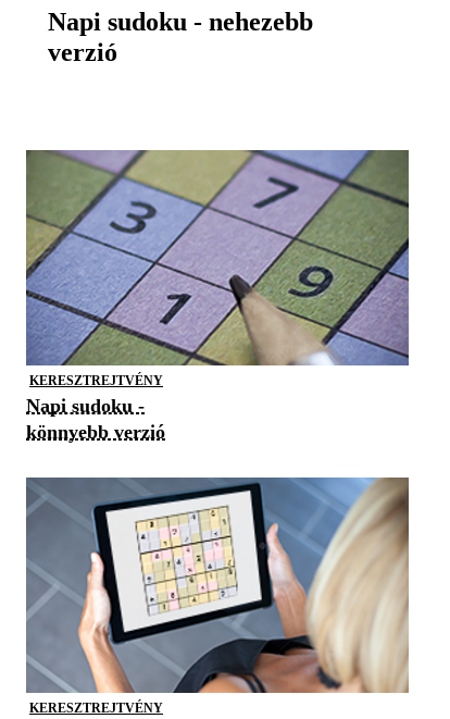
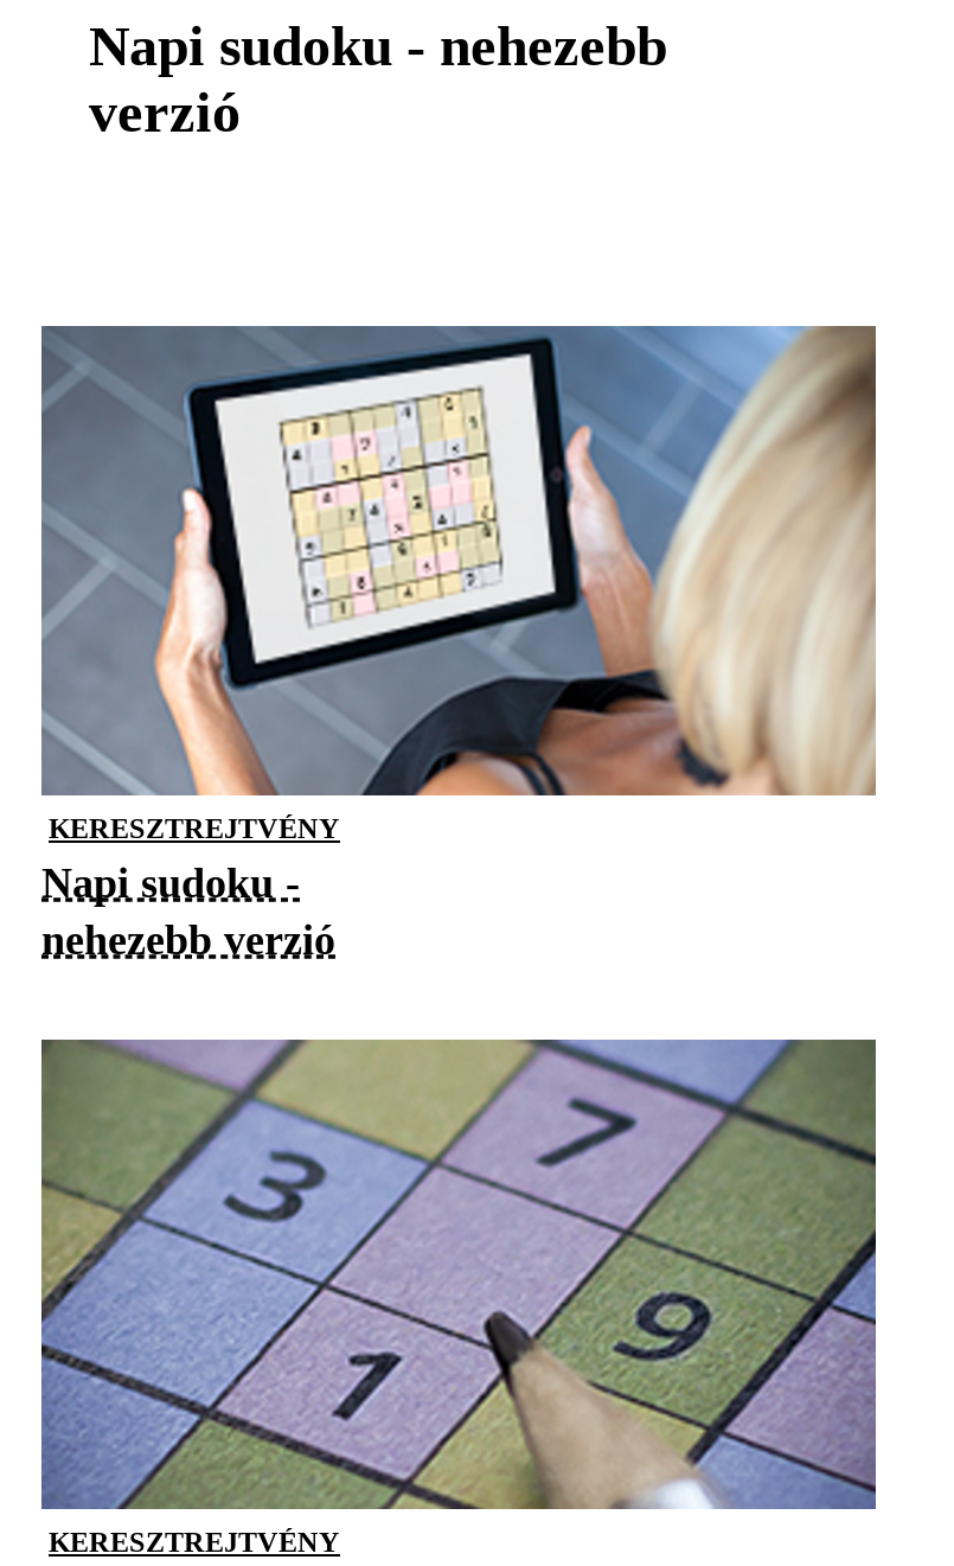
moved down: [image]

- könnyebb verzió
+ nehezebb verzió

moved up: [image]
